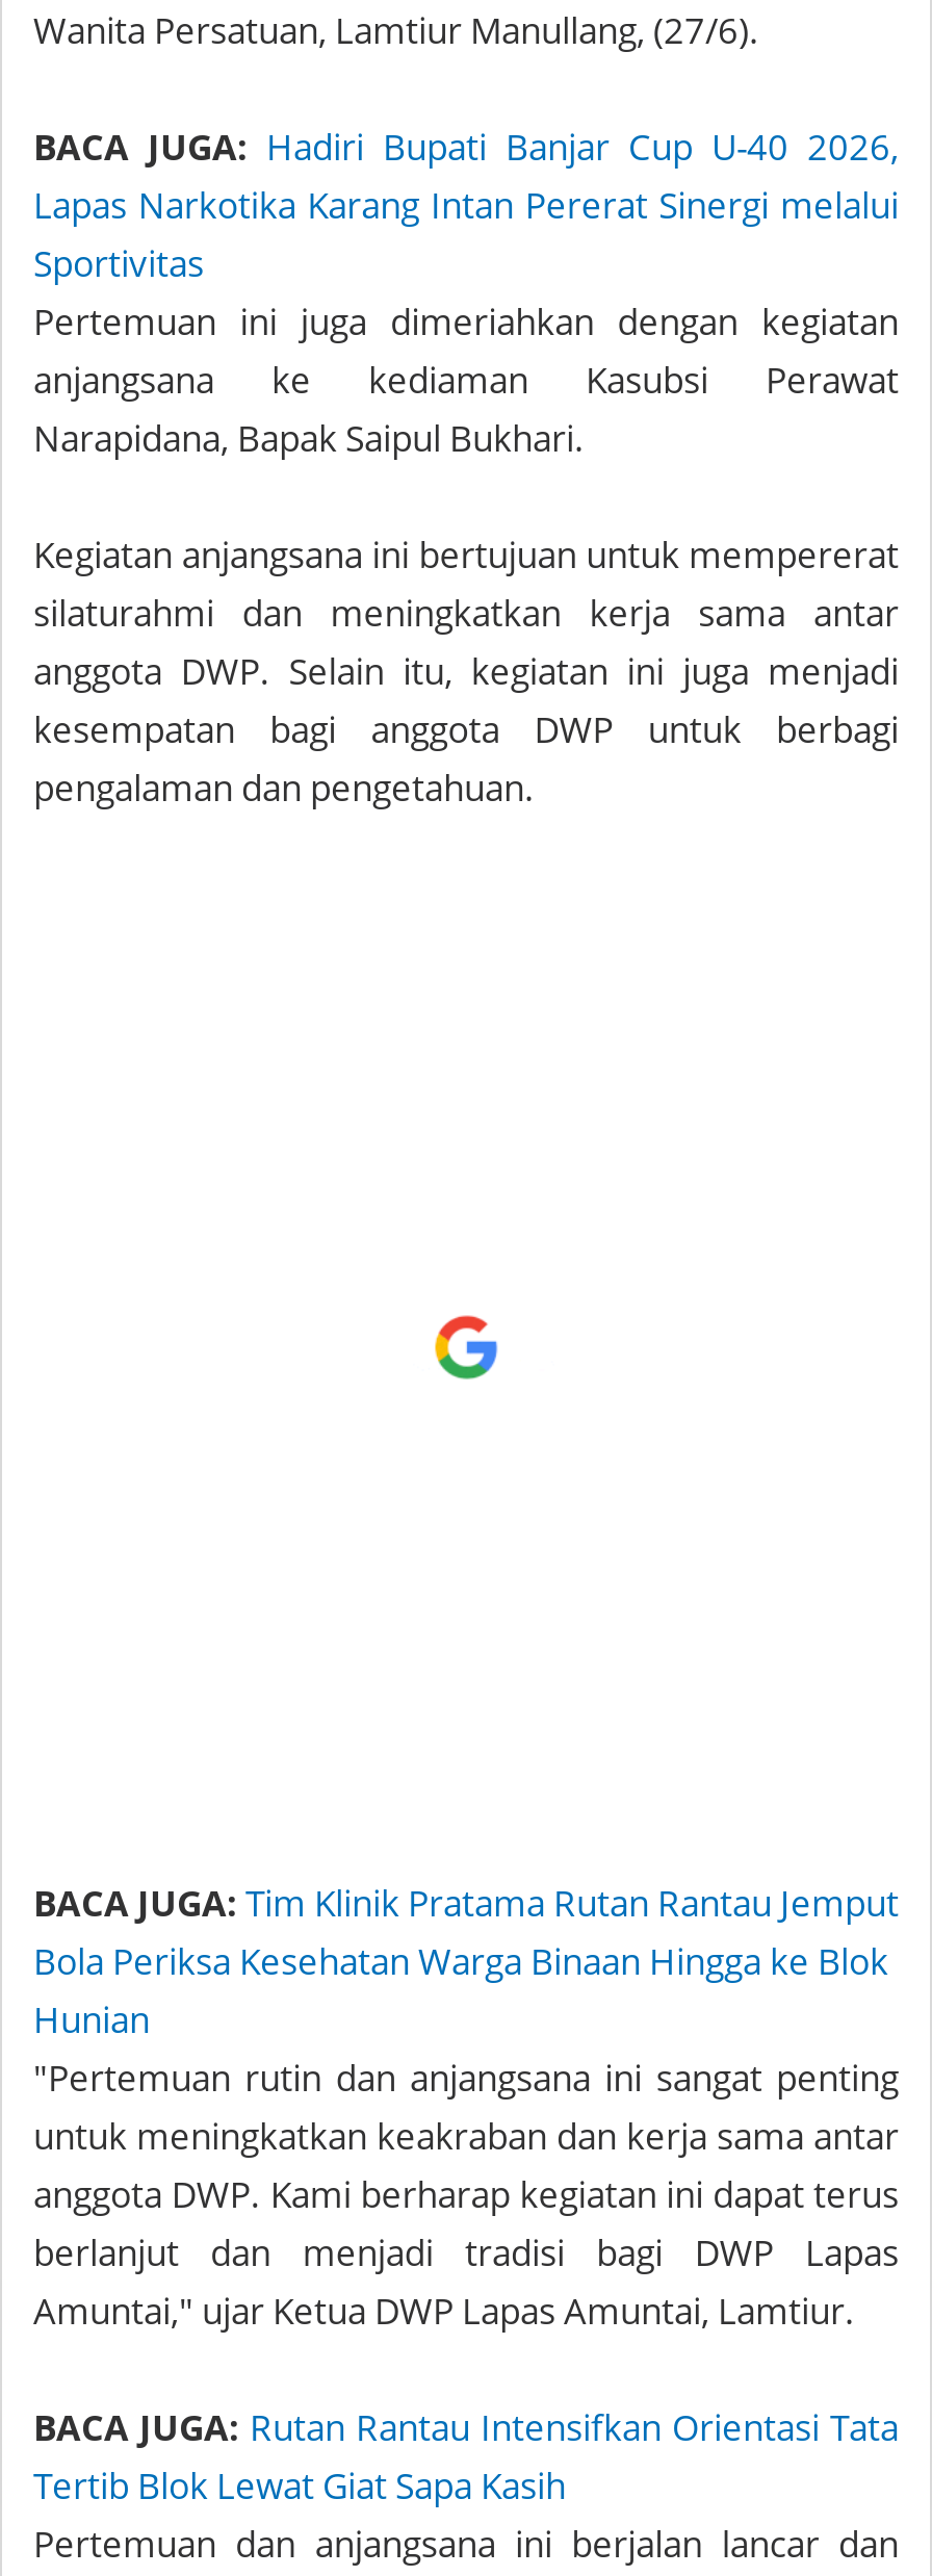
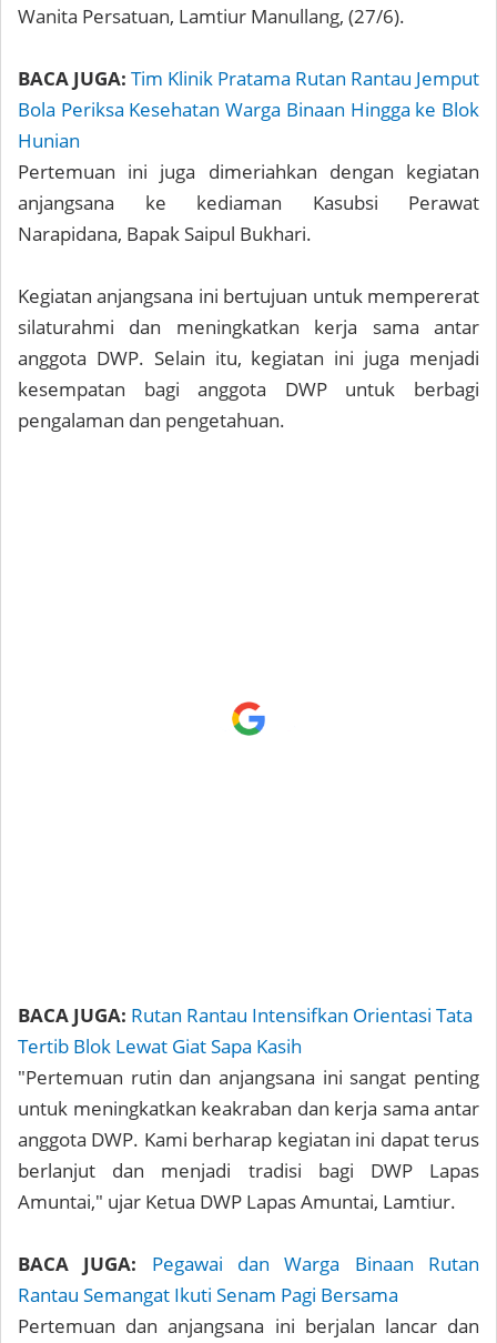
- BACA JUGA: Hadiri Bupati Banjar Cup U-40 2026,
- Lapas Narkotika Karang Intan Pererat Sinergi melalui
- Sportivitas

moved up: BACA JUGA: Tim Klinik Pratama Rutan Rantau Jemput | Bola Periksa Kesehatan Warga Binaan Hingga ke Blok | Hunian

+ BACA JUGA: Pegawai dan Warga Binaan Rutan
+ Rantau Semangat Ikuti Senam Pagi Bersama

moved up: BACA JUGA: Rutan Rantau Intensifkan Orientasi Tata | Tertib Blok Lewat Giat Sapa Kasih
